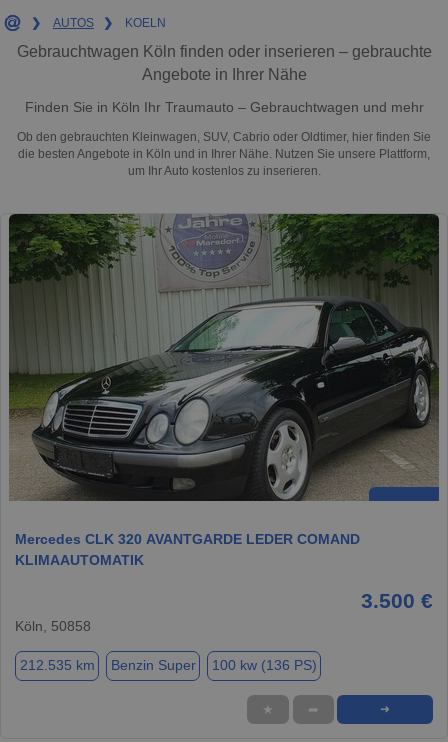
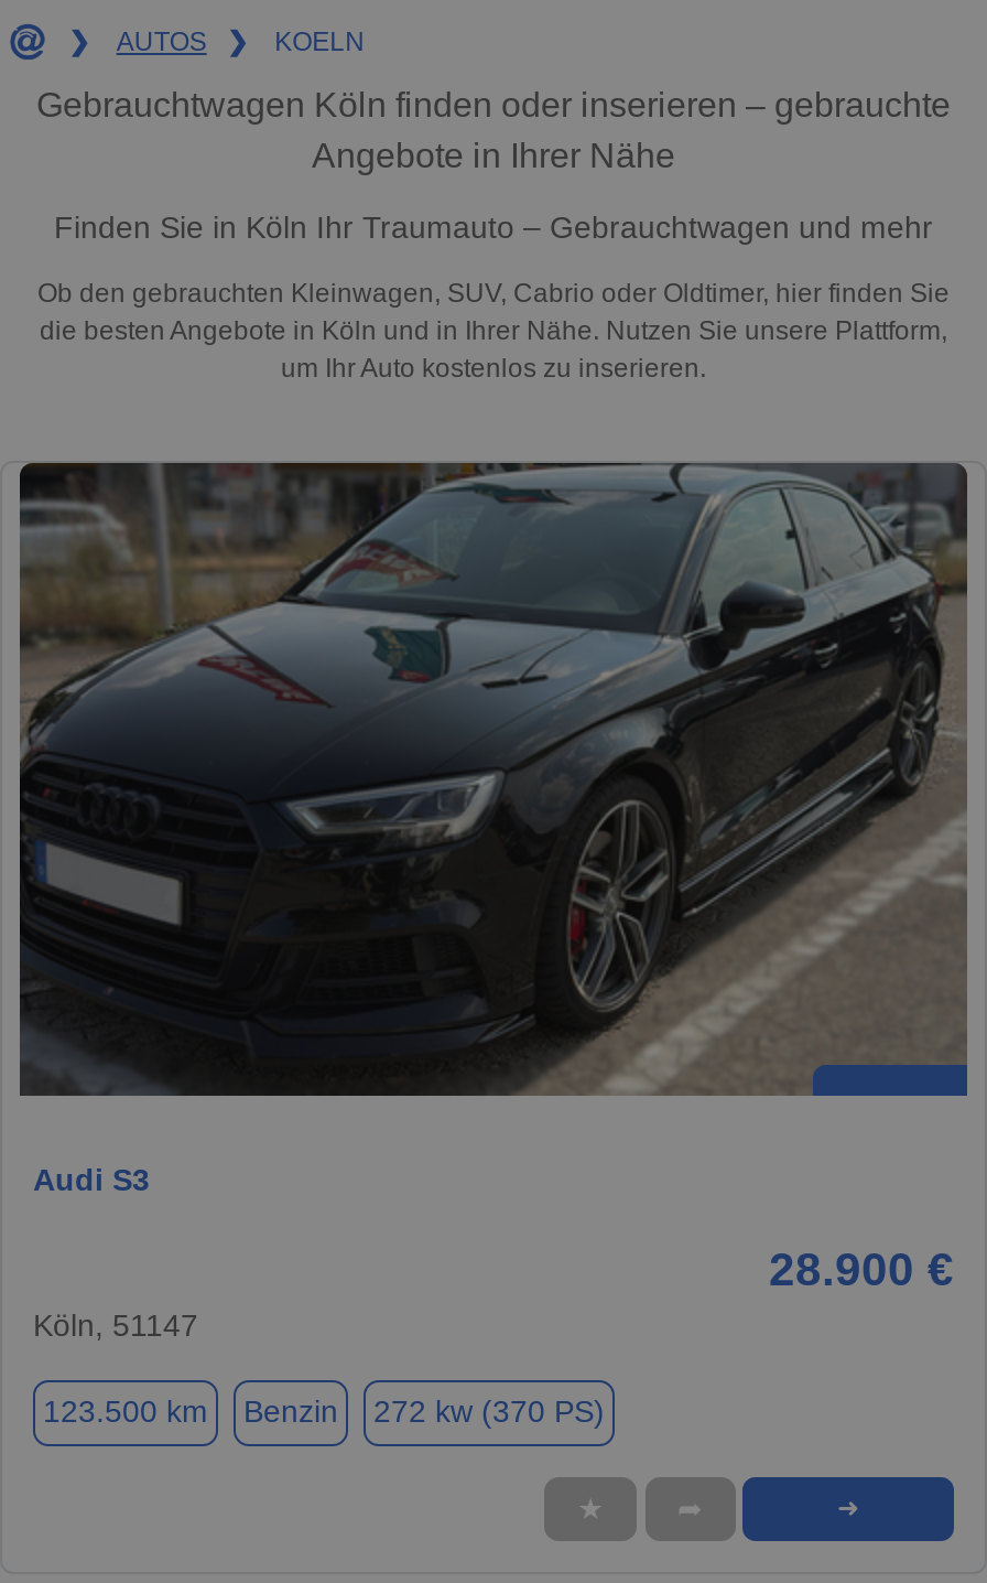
- [image]
- Mercedes CLK 320 AVANTGARDE LEDER COMAND
- KLIMAAUTOMATIK
+ [image]
+ Audi S3

- 3.500 €
- Köln, 50858
+ 28.900 €
+ Köln, 51147

- 212.535 km
- Benzin Super
- 100 kw (136 PS)
+ 123.500 km
+ Benzin
+ 272 kw (370 PS)
